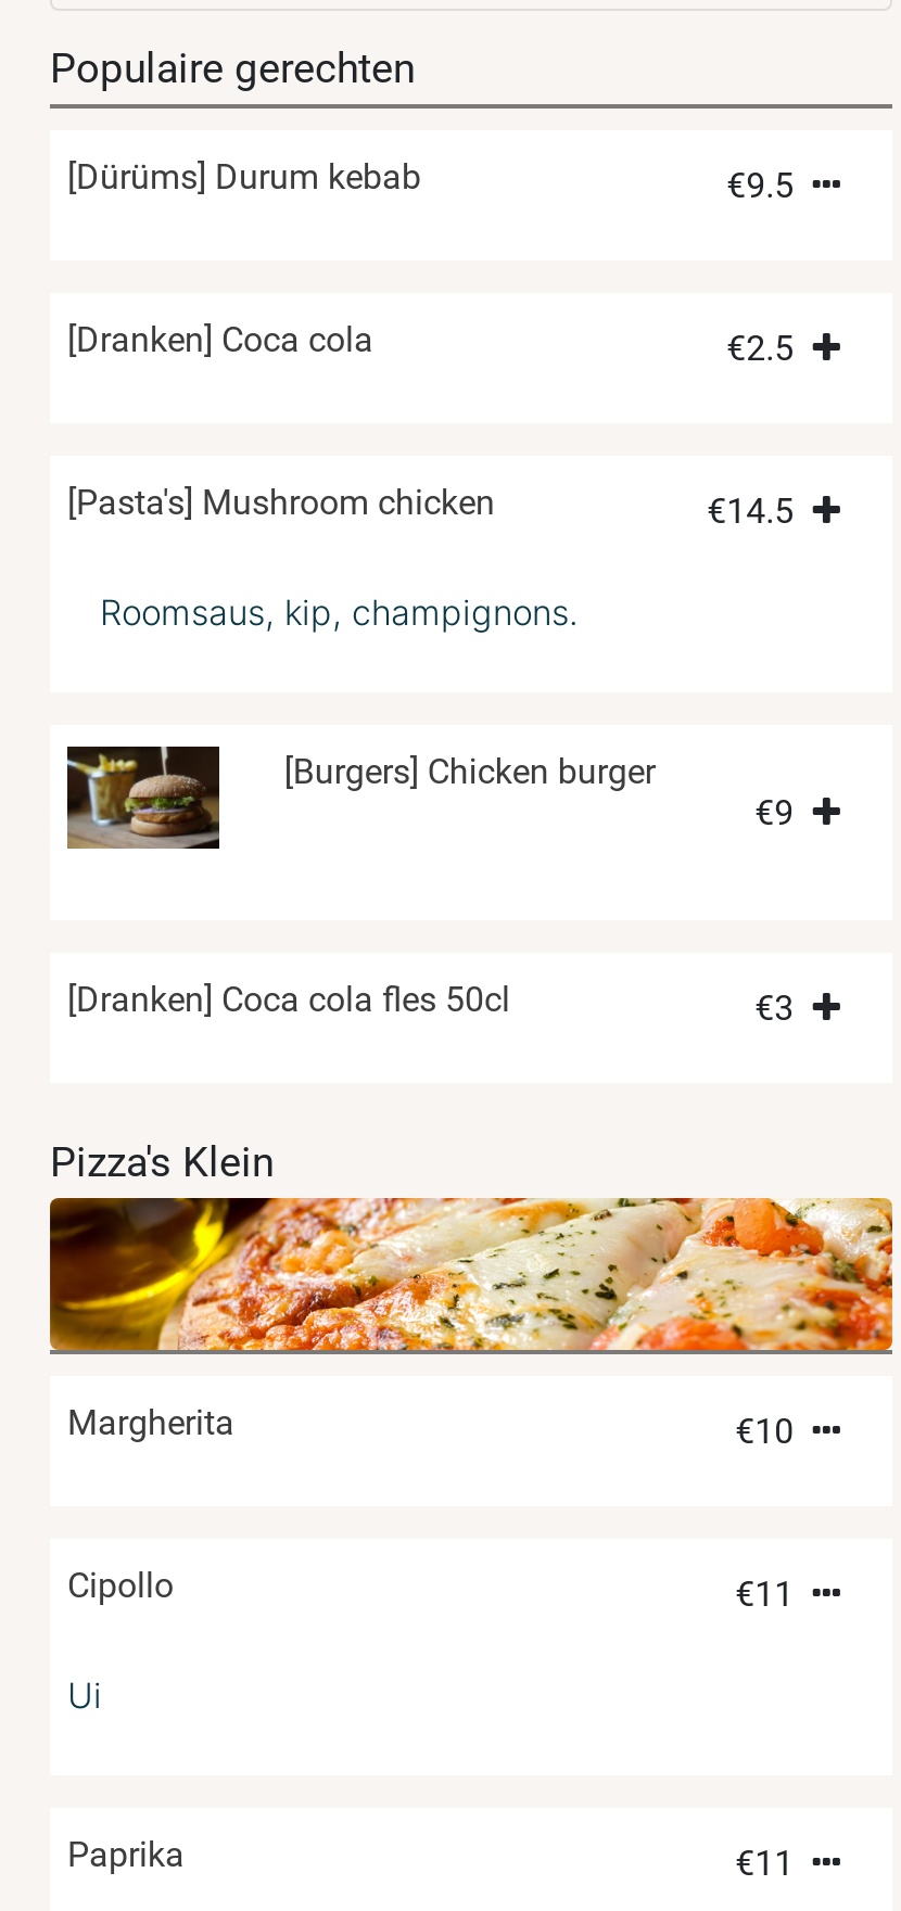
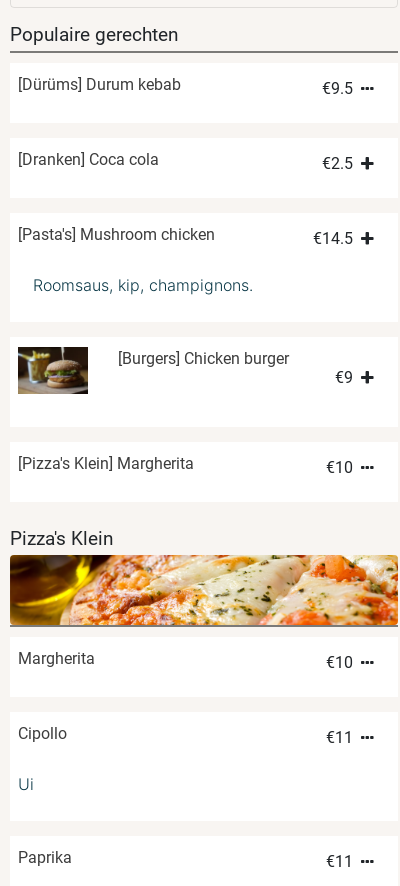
- [Dranken] Coca cola fles 50cl
- €3
+ [Pizza's Klein] Margherita
+ €10
